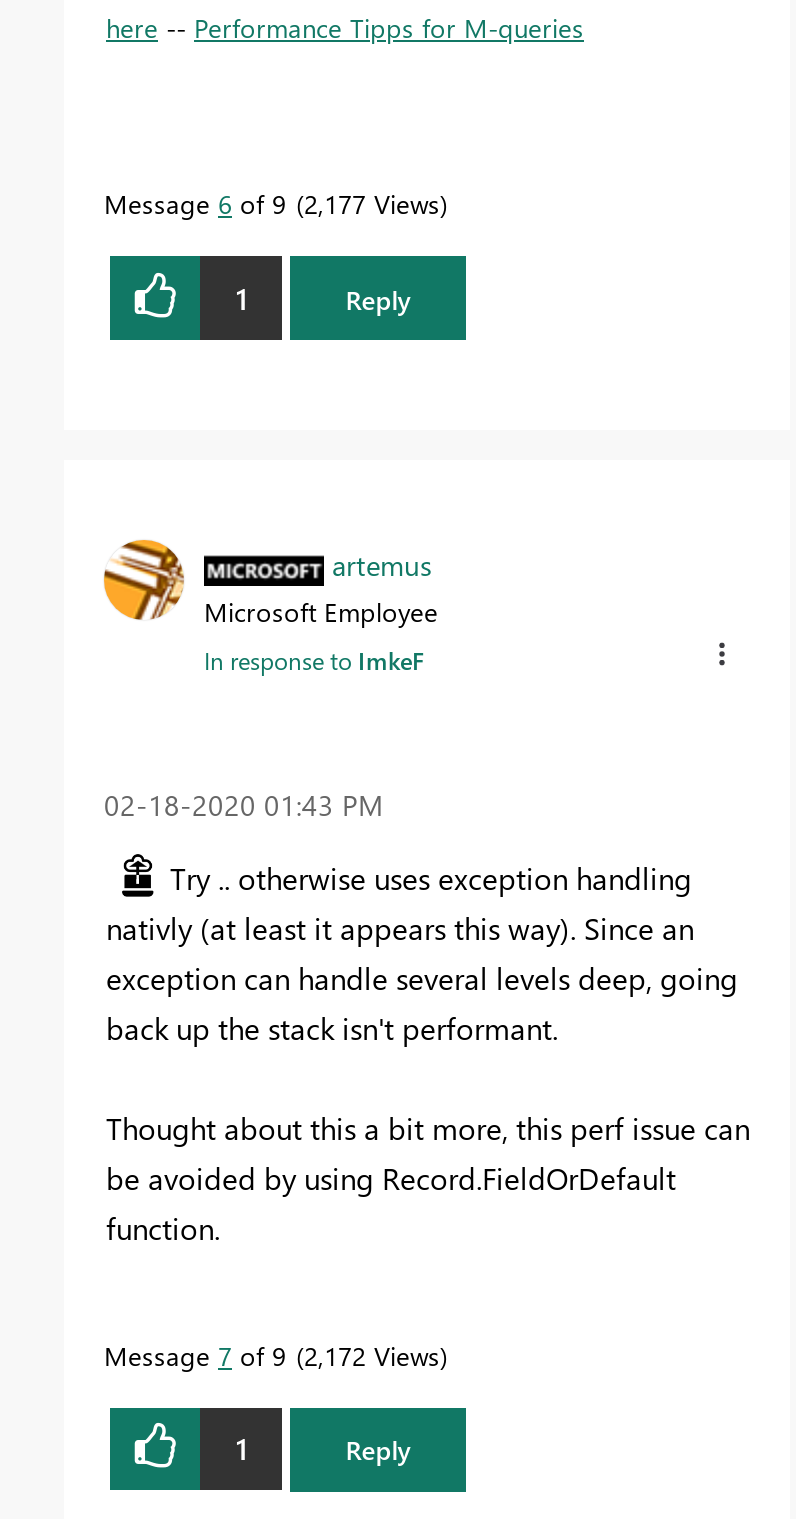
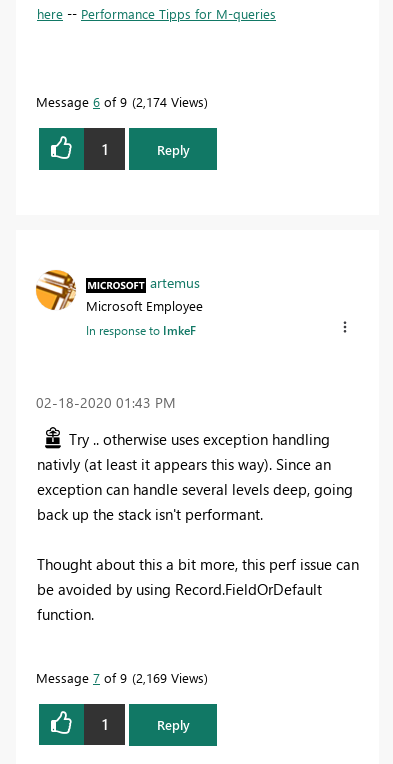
- Message 6 of 9 2,177 Views
+ Message 6 of 9 2,174 Views

- Message 7 of 9 2,172 Views
+ Message 7 of 9 2,169 Views
